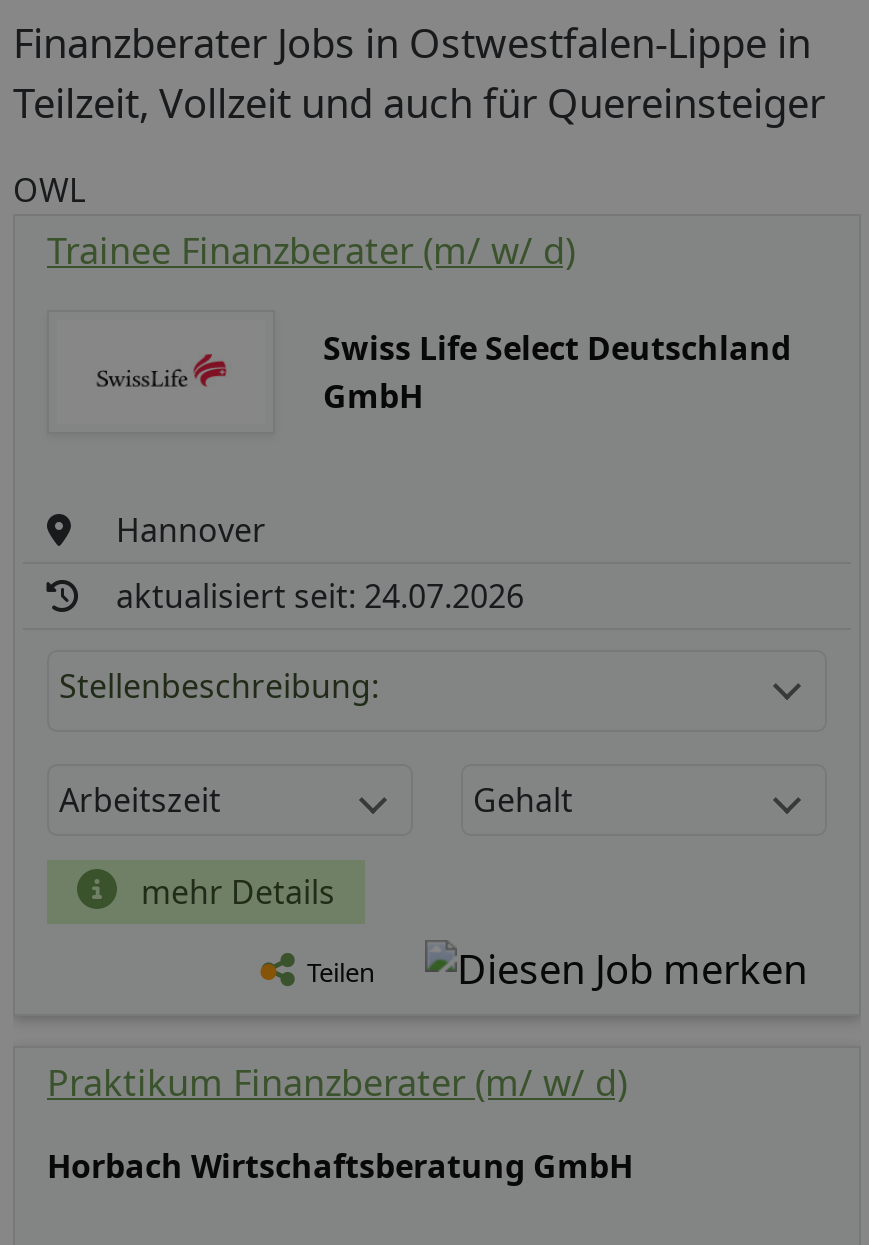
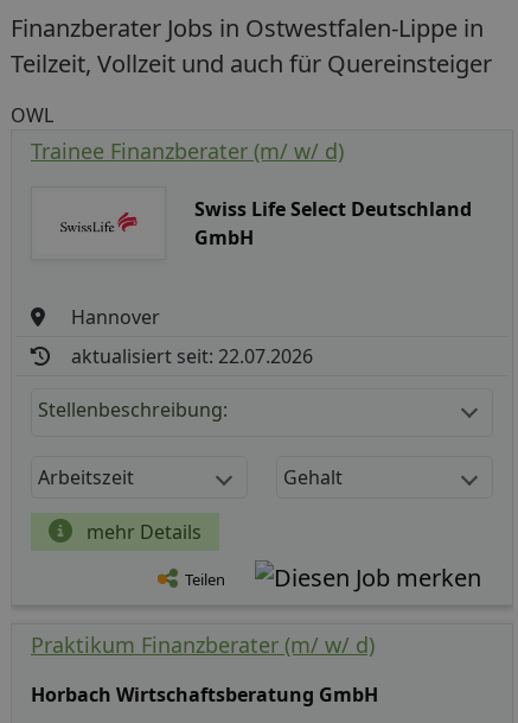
- aktualisiert seit: 24.07.2026
+ aktualisiert seit: 22.07.2026
